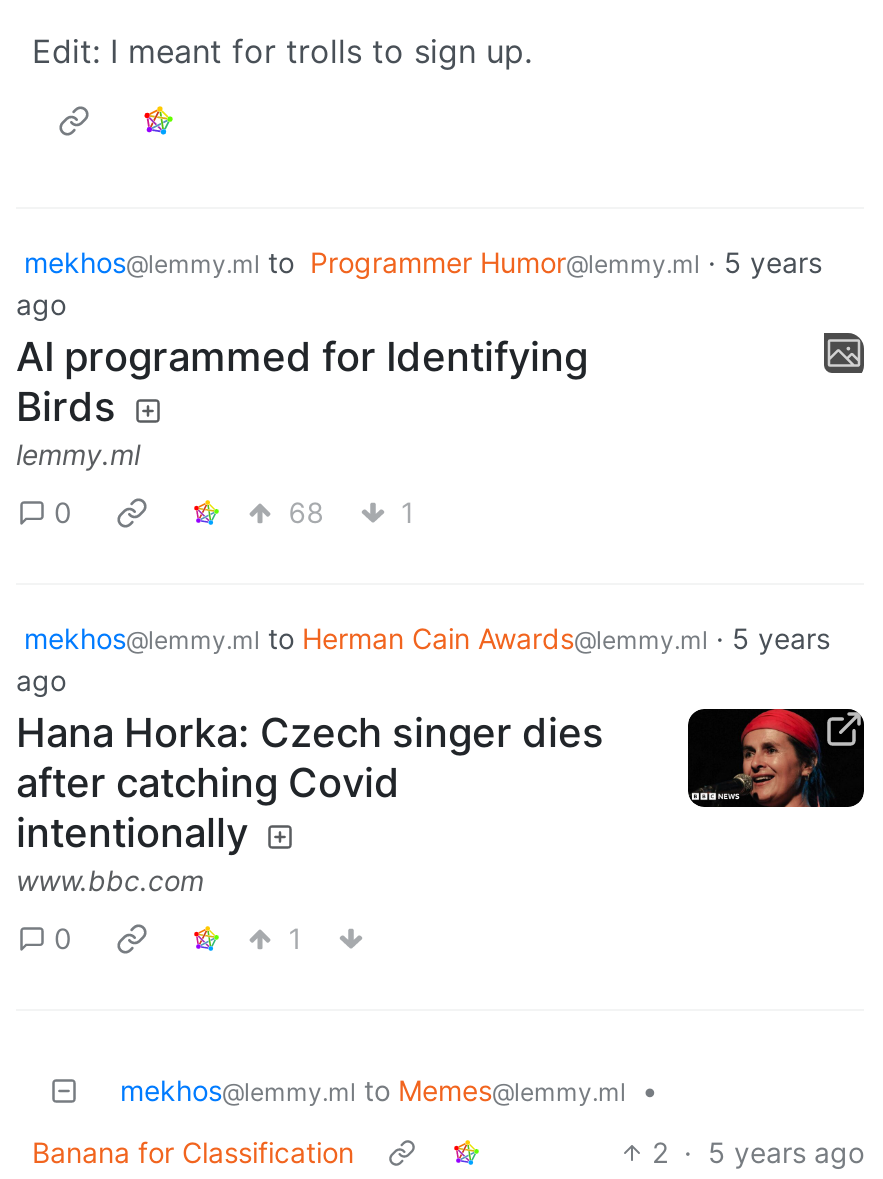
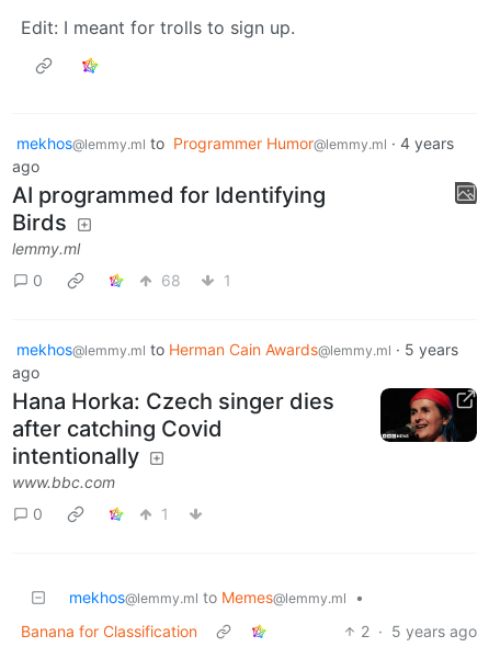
- mekhos@lemmy.ml to Programmer Humor@lemmy.ml · 5 years
+ mekhos@lemmy.ml to Programmer Humor@lemmy.ml · 4 years
